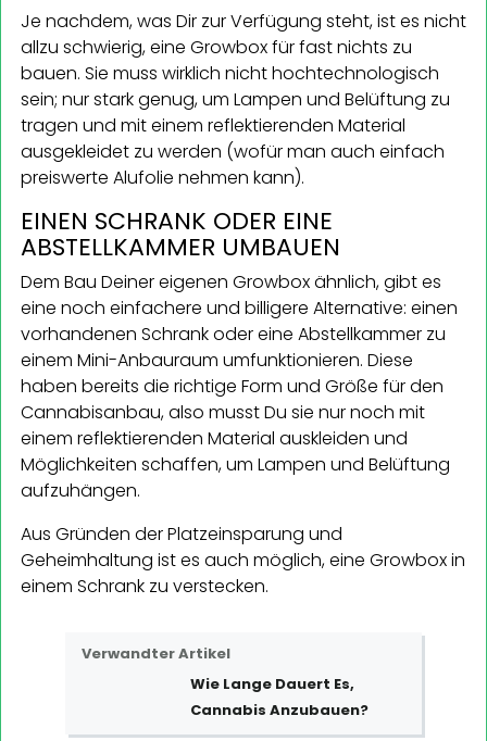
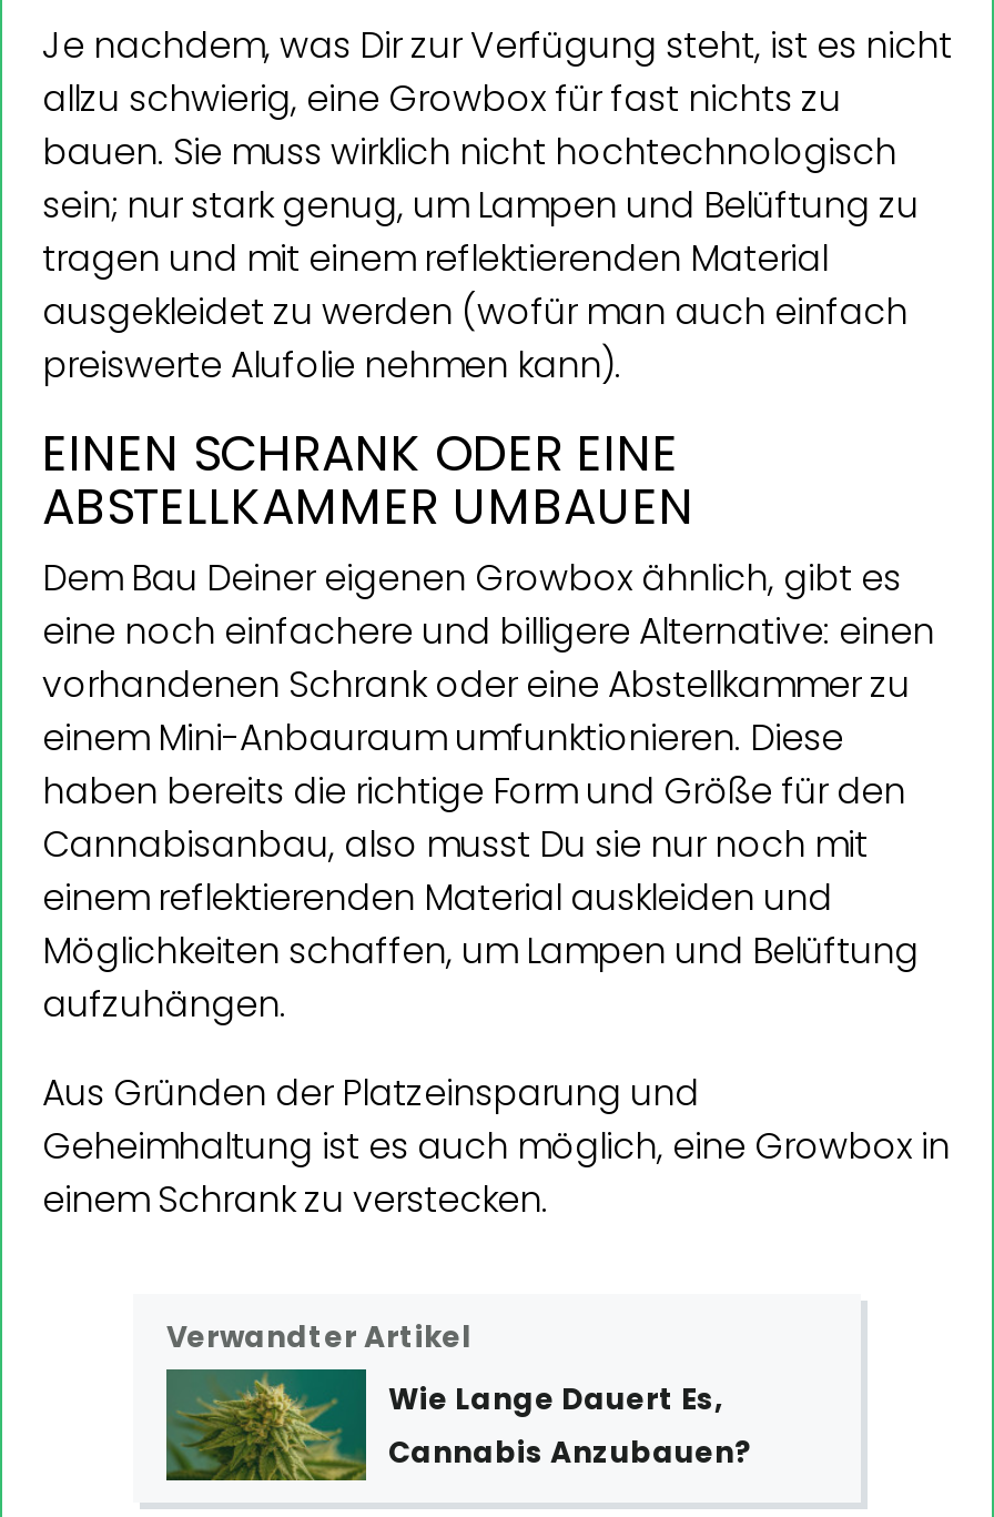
+ [image]
